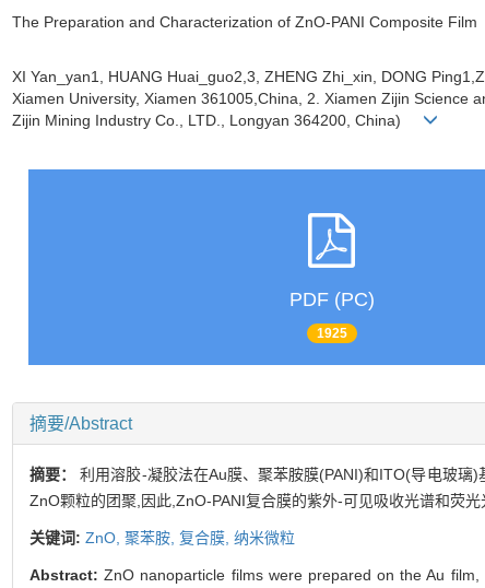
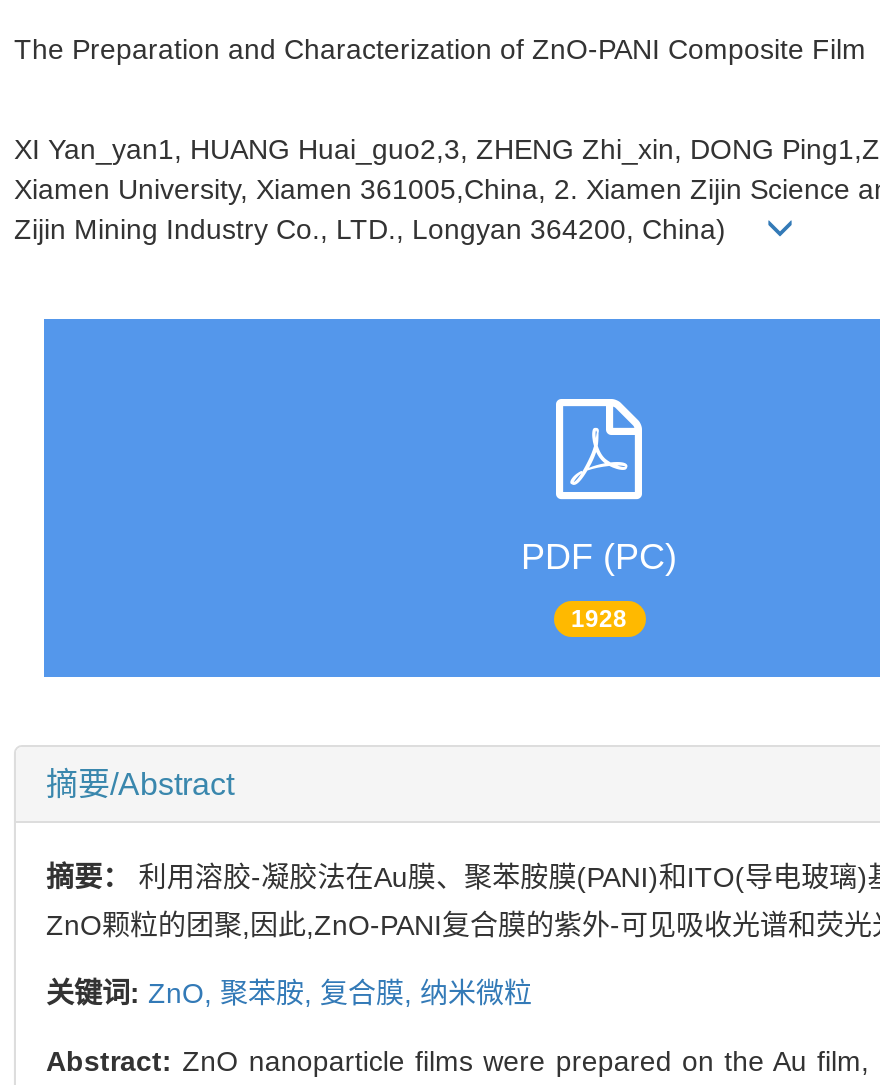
- 1925
+ 1928
